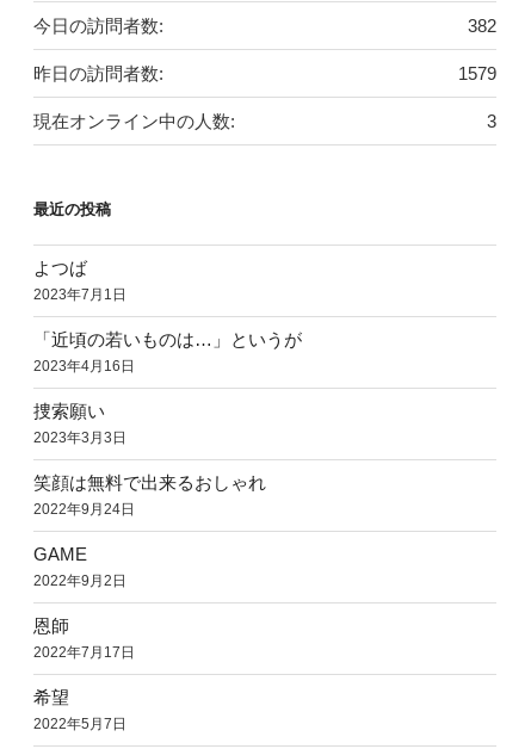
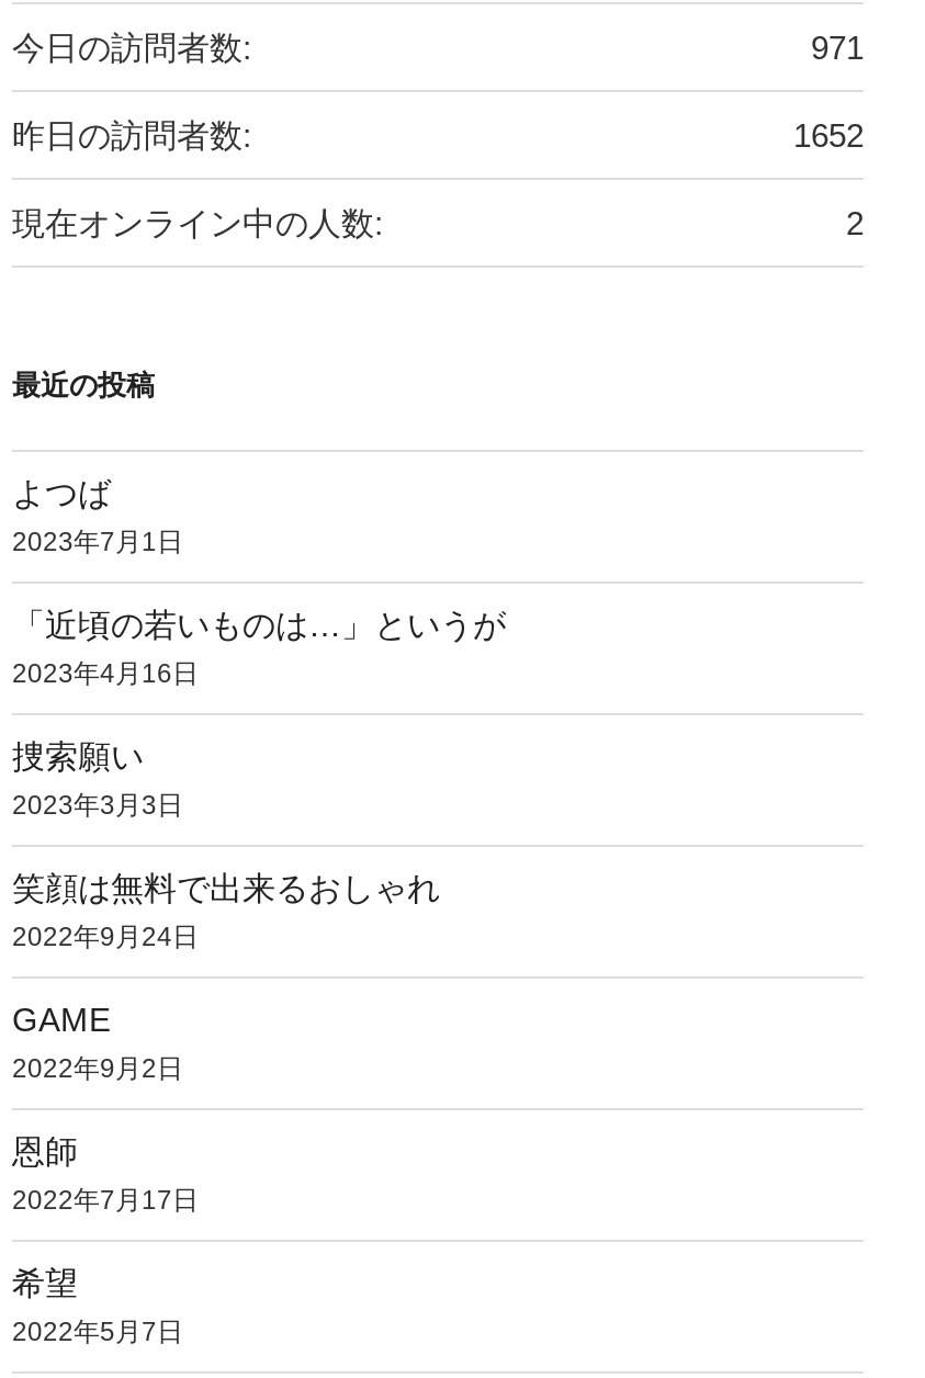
- 382
+ 971

- 1579
+ 1652

- 3
+ 2
